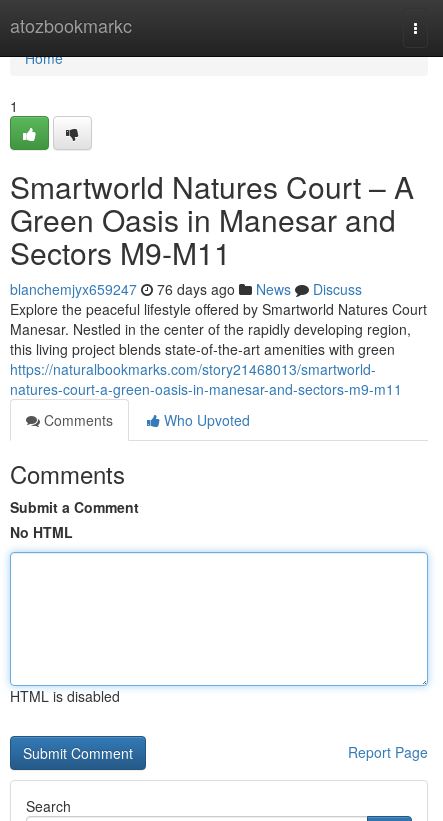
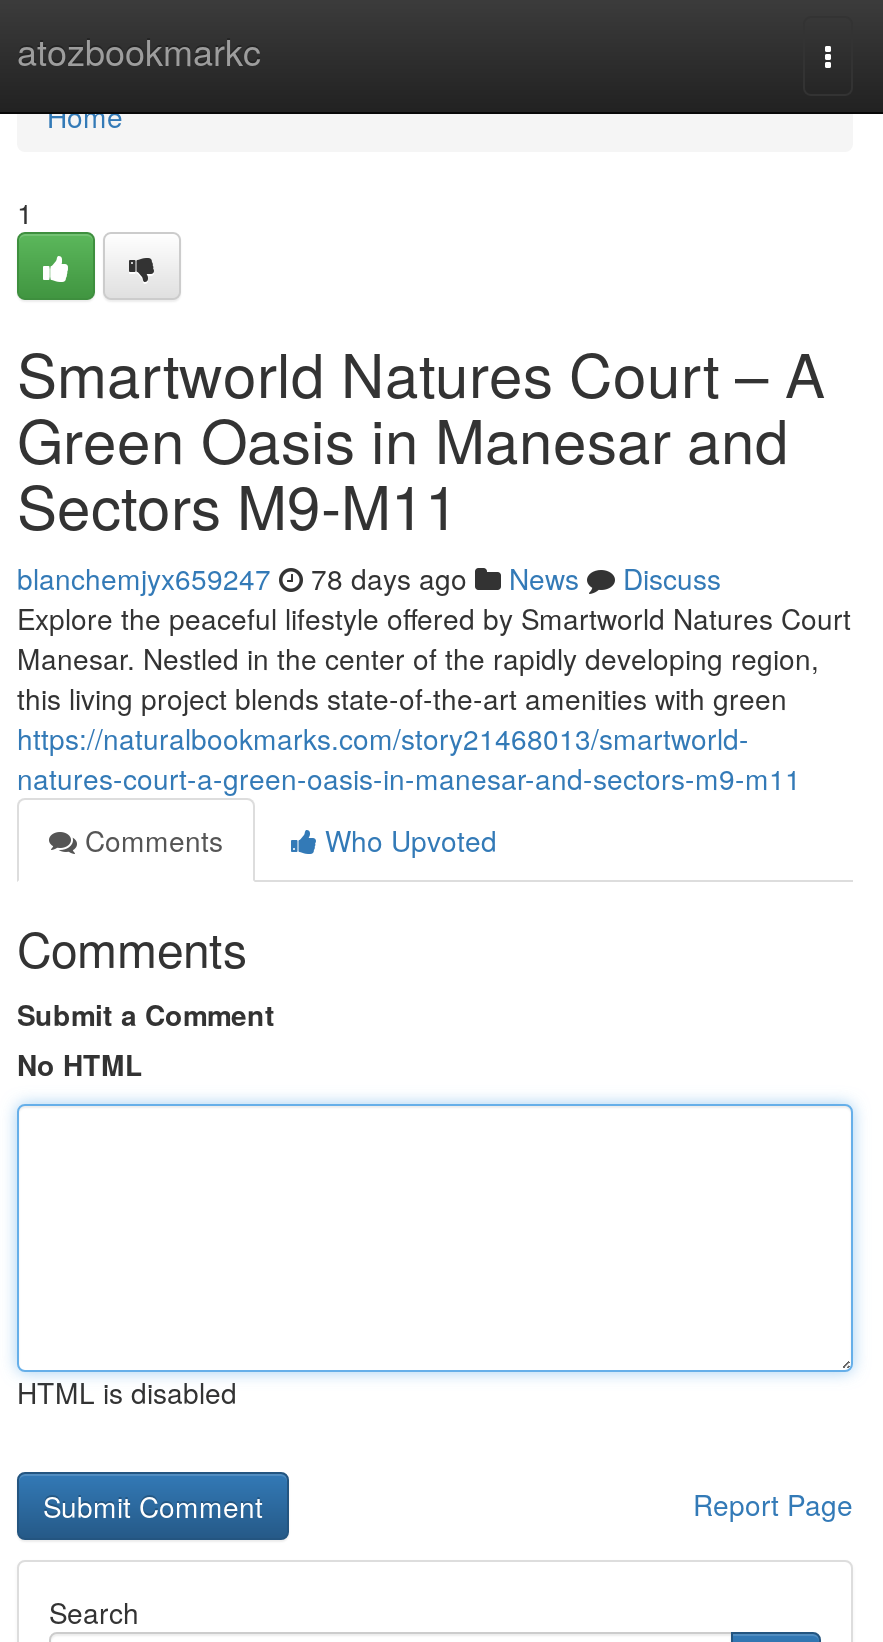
- blanchemjyx659247 76 days ago News Discuss
+ blanchemjyx659247 78 days ago News Discuss
